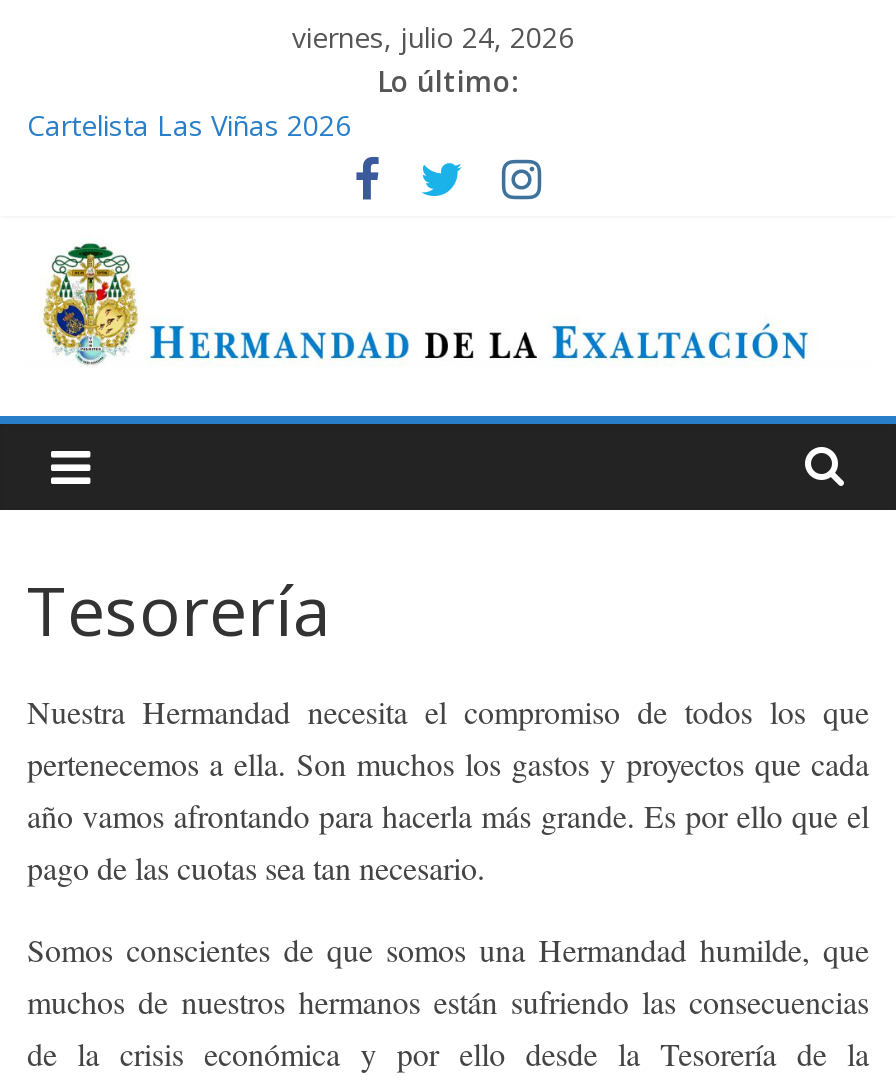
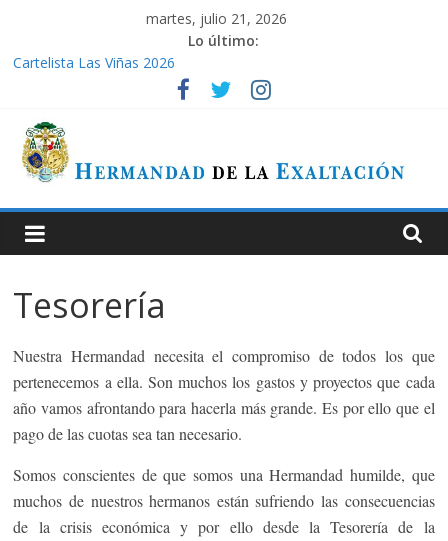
- viernes, julio 24, 2026
+ martes, julio 21, 2026
